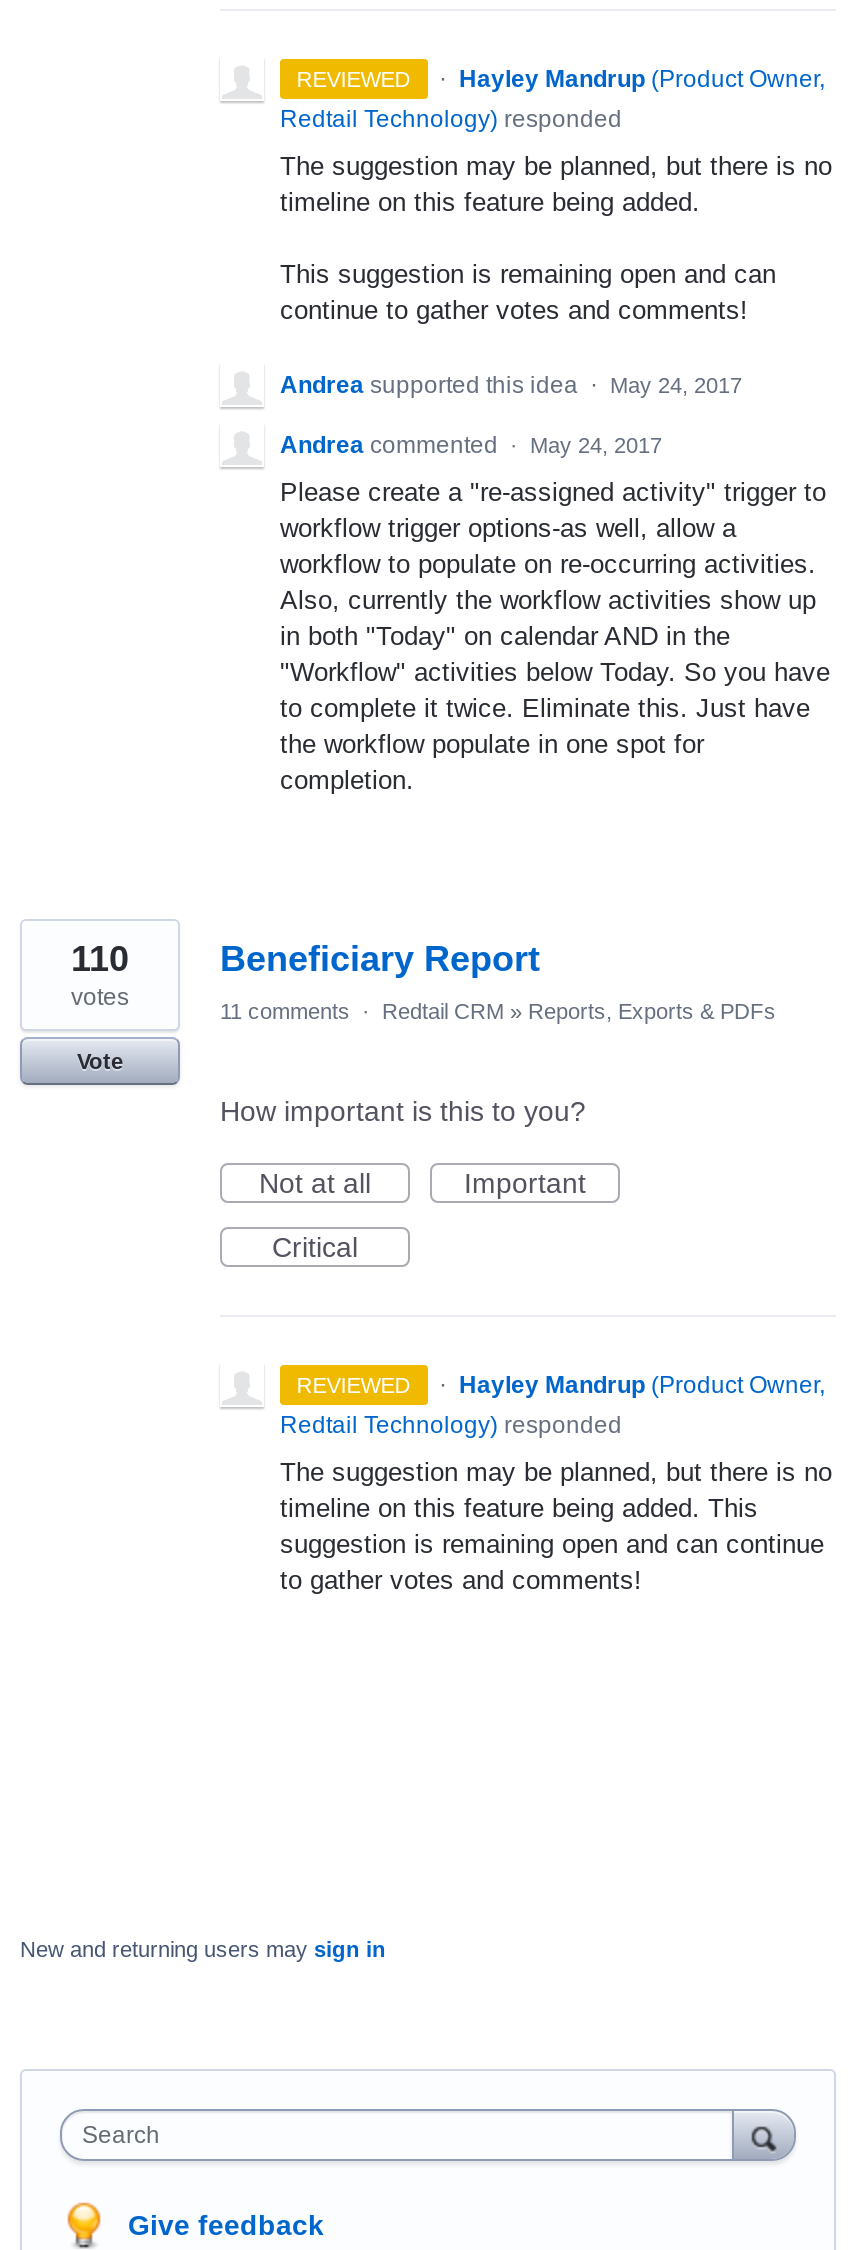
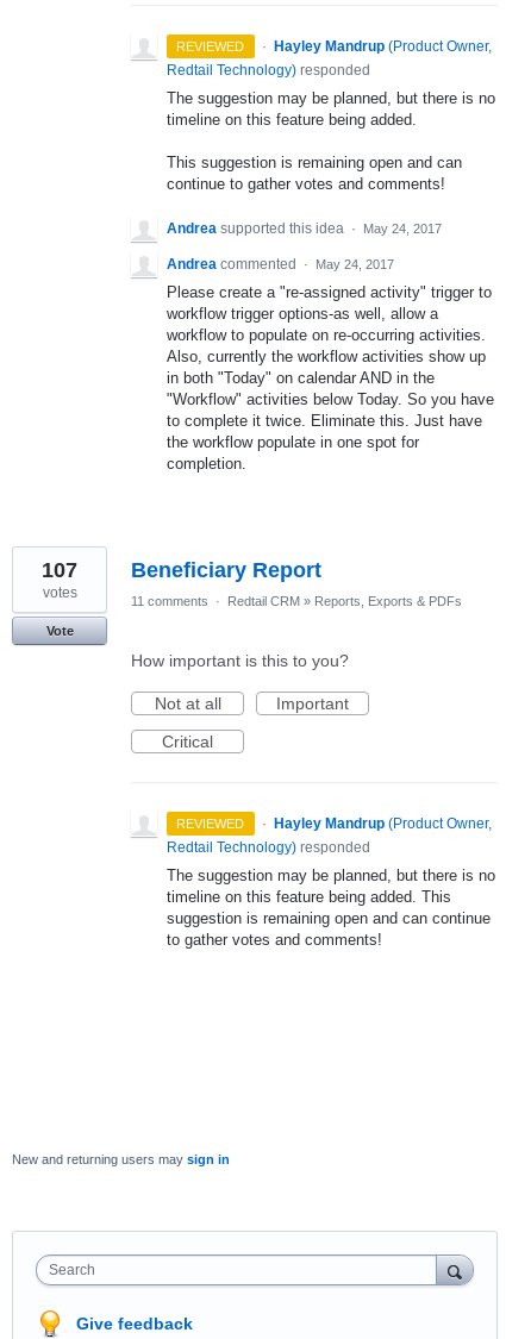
- 110
+ 107
